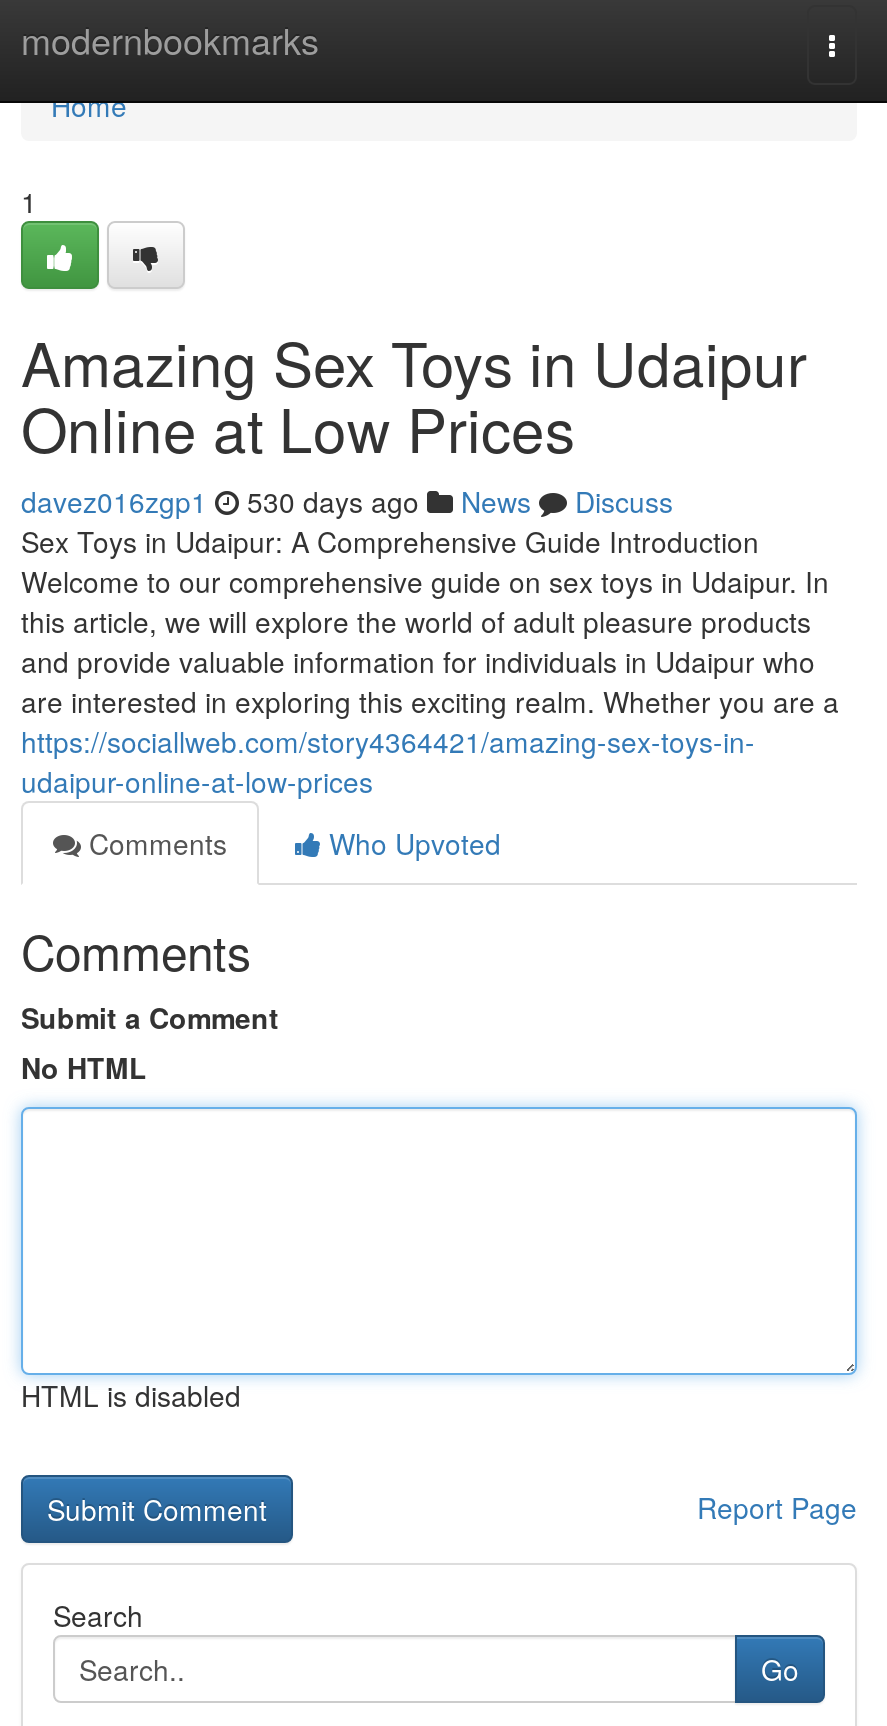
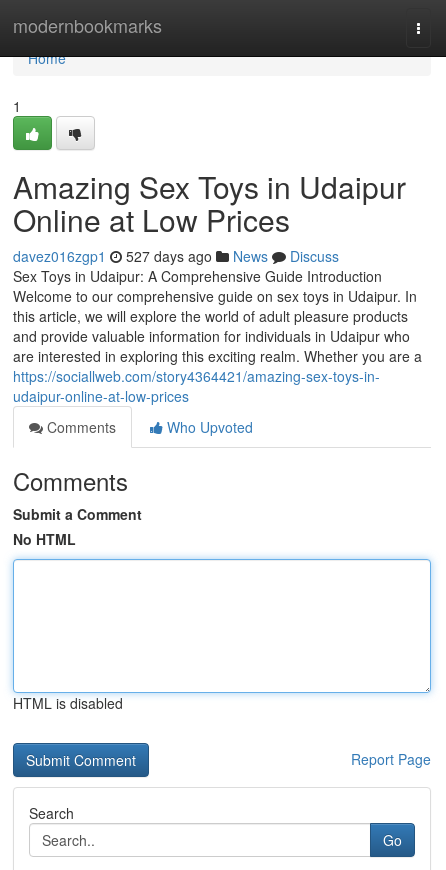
- davez016zgp1 530 days ago News Discuss
+ davez016zgp1 527 days ago News Discuss
